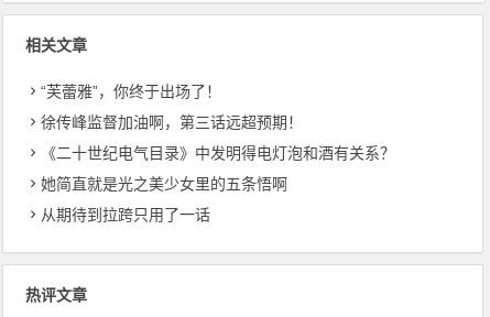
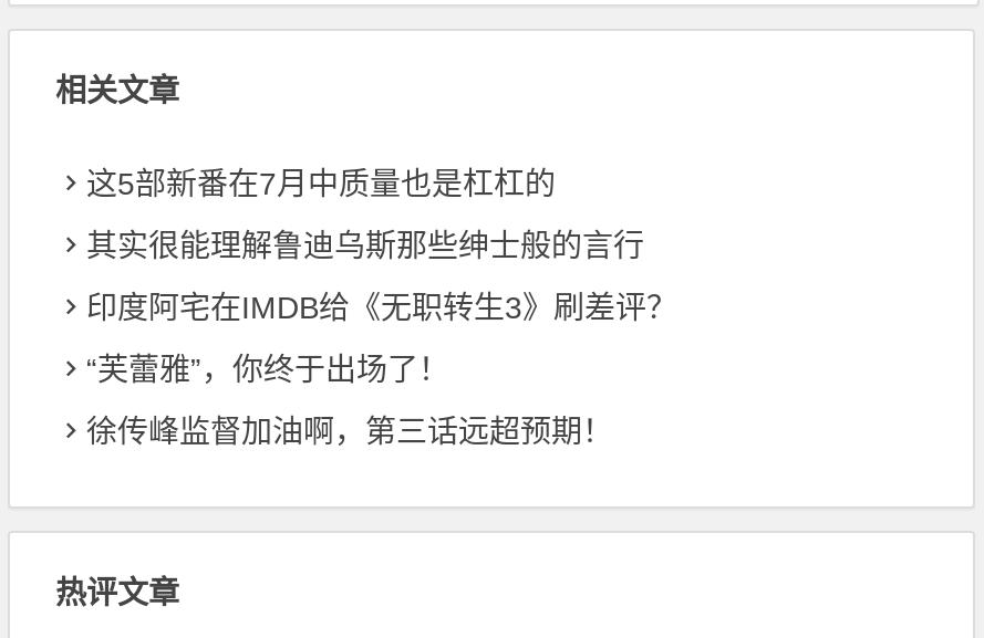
+ 这5部新番在7月中质量也是杠杠的
+ 其实很能理解鲁迪乌斯那些绅士般的言行
+ 印度阿宅在IMDB给《无职转生3》刷差评？

moved down: “芙蕾雅”，你终于出场了！ | 徐传峰监督加油啊，第三话远超预期！

- 《二十世纪电气目录》中发明得电灯泡和酒有关系？
- 她简直就是光之美少女里的五条悟啊
- 从期待到拉跨只用了一话
